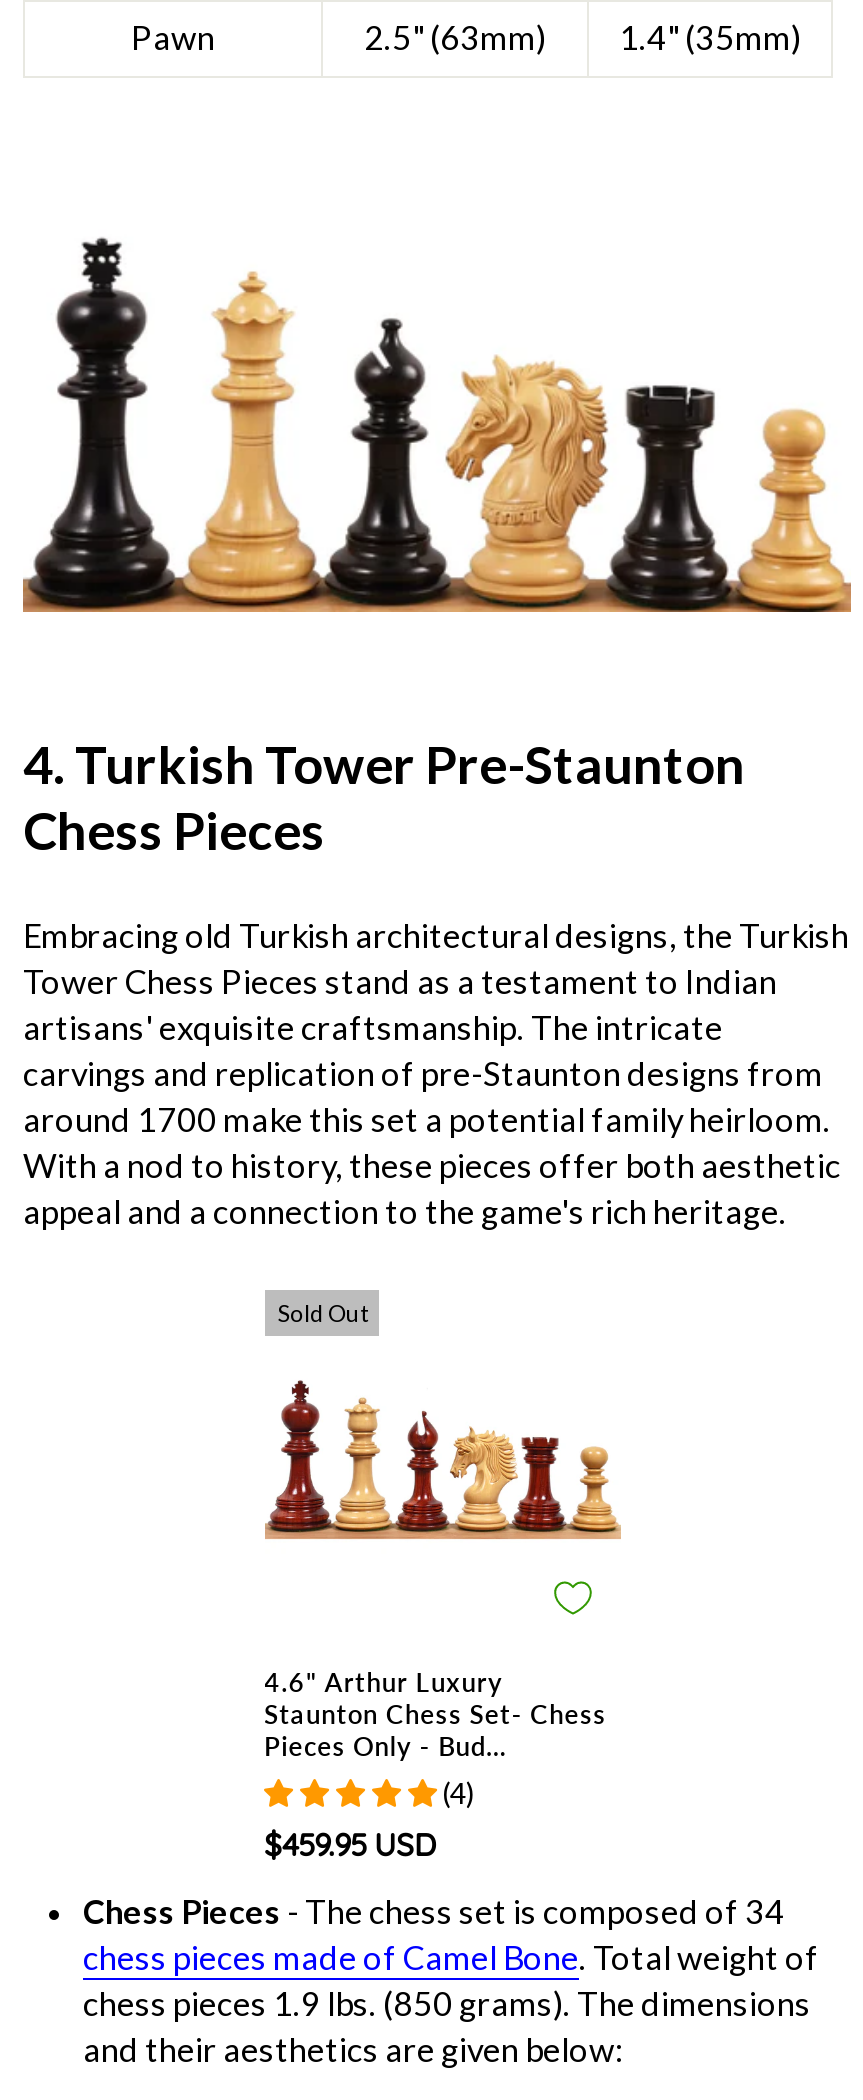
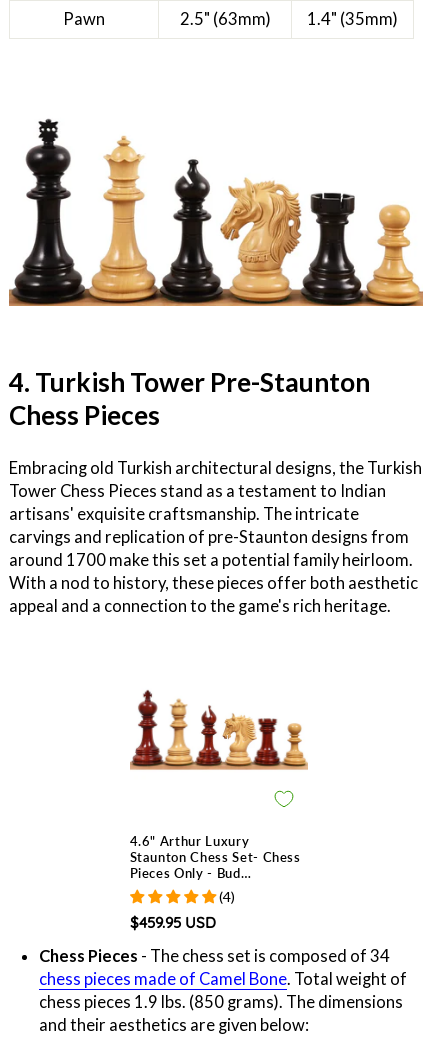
- Sold Out
